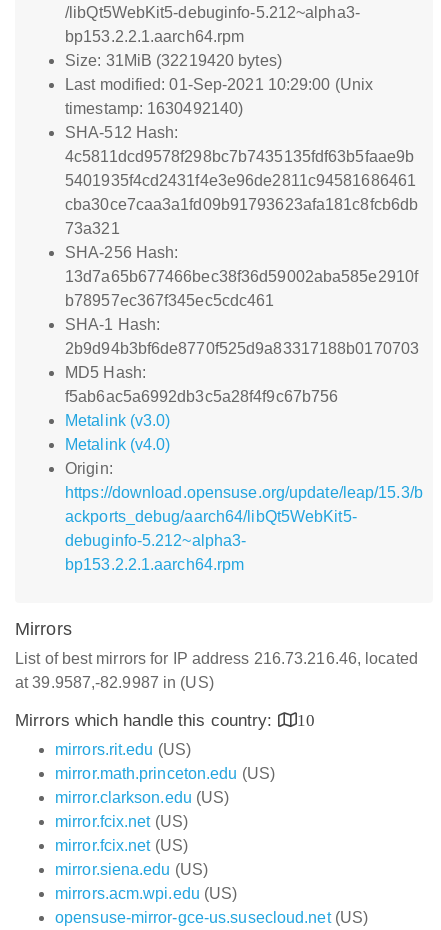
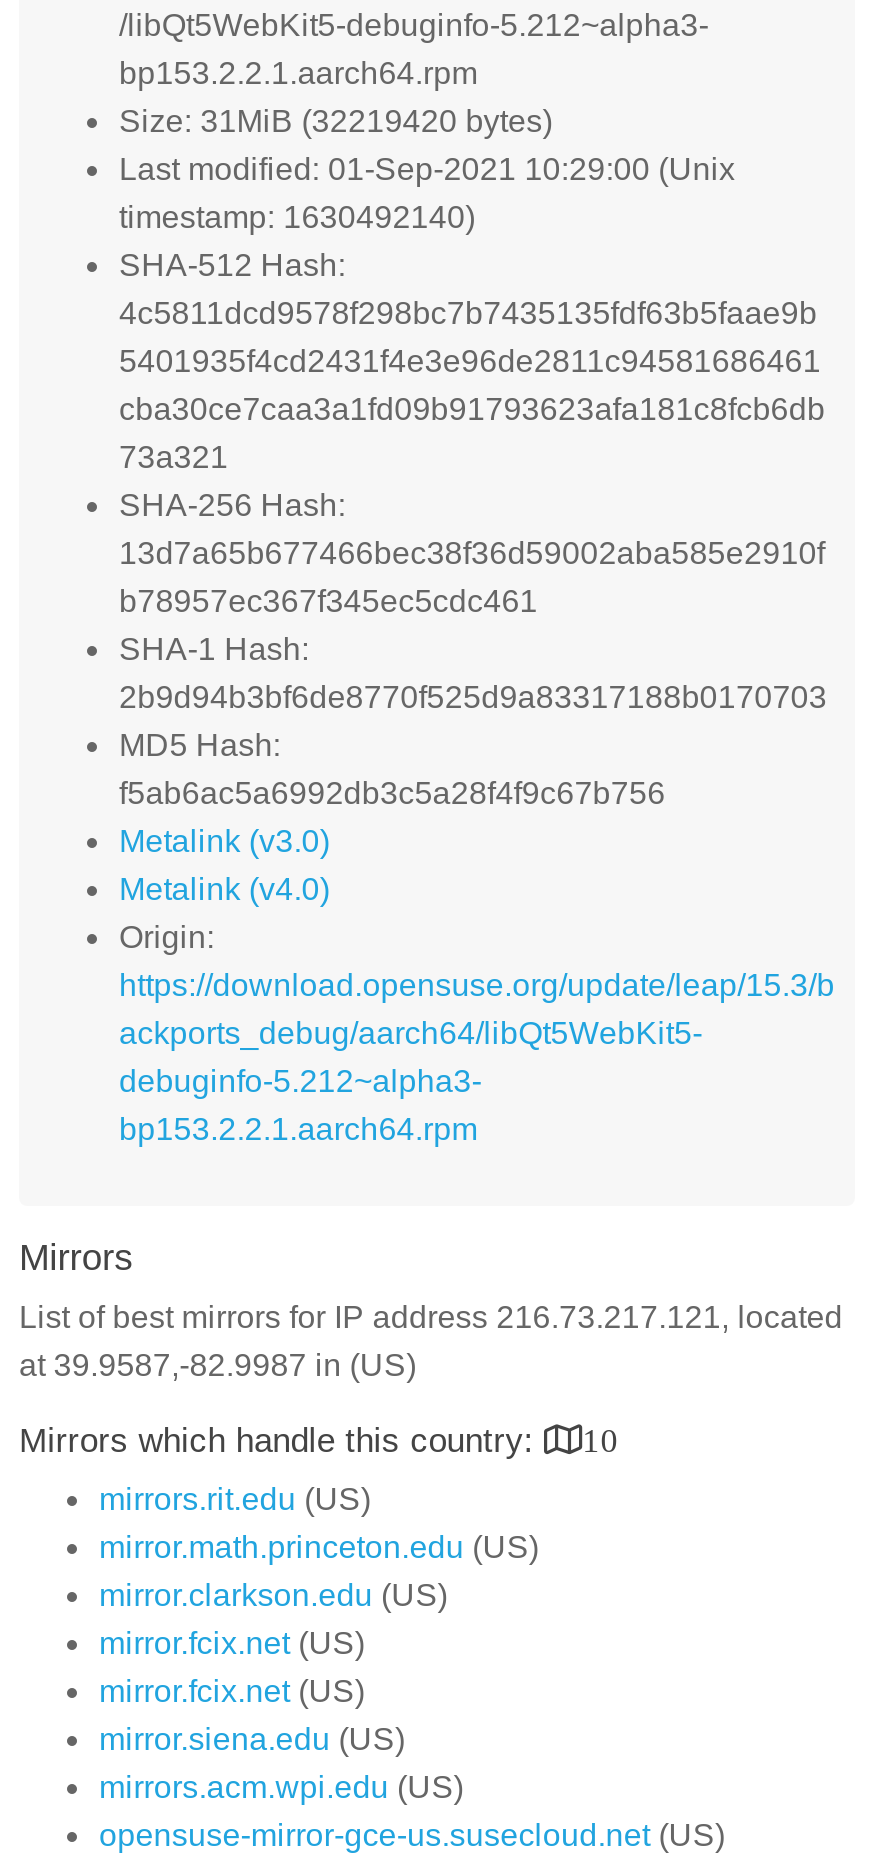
- List of best mirrors for IP address 216.73.216.46, located
+ List of best mirrors for IP address 216.73.217.121, located
